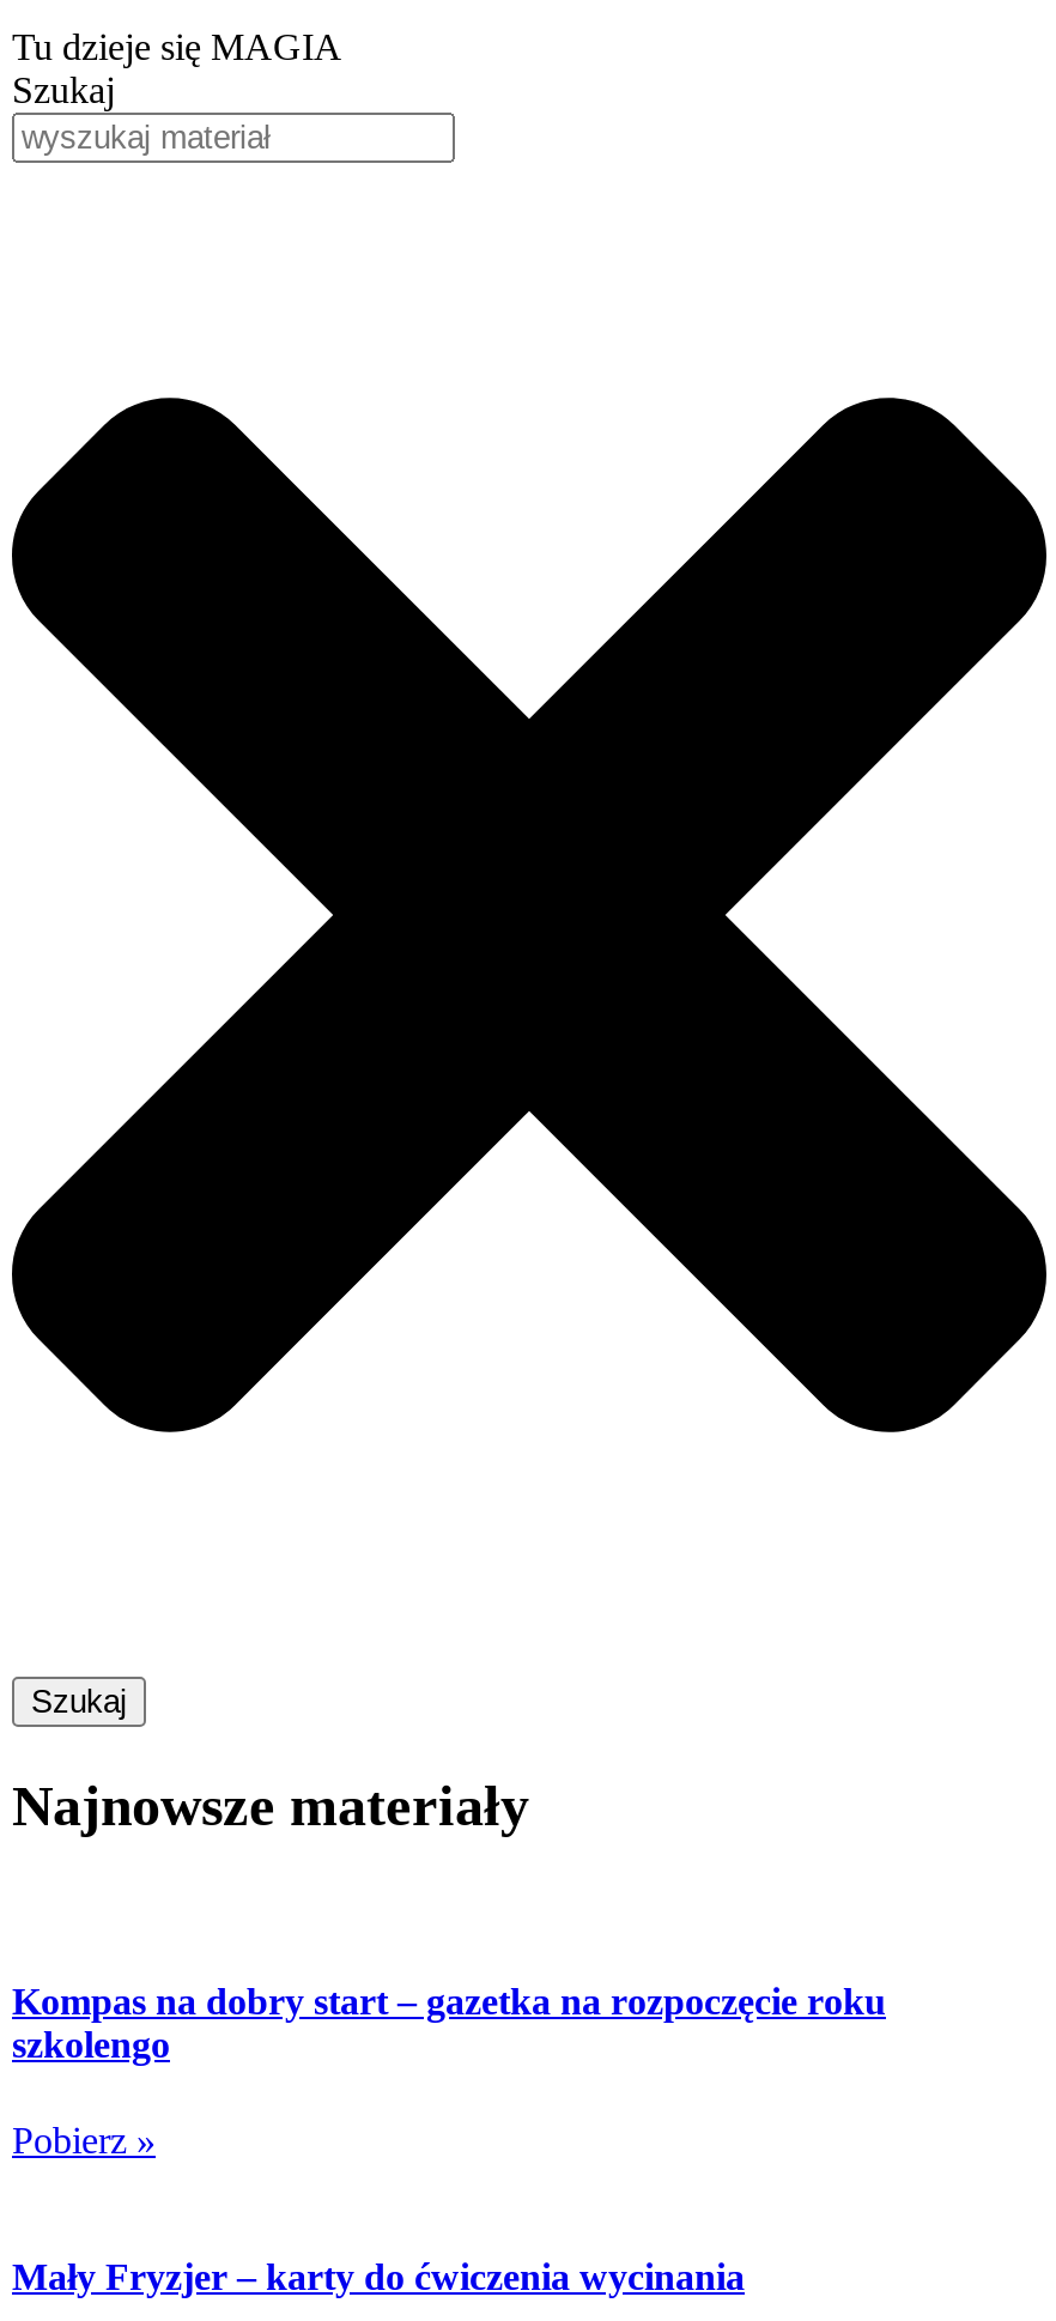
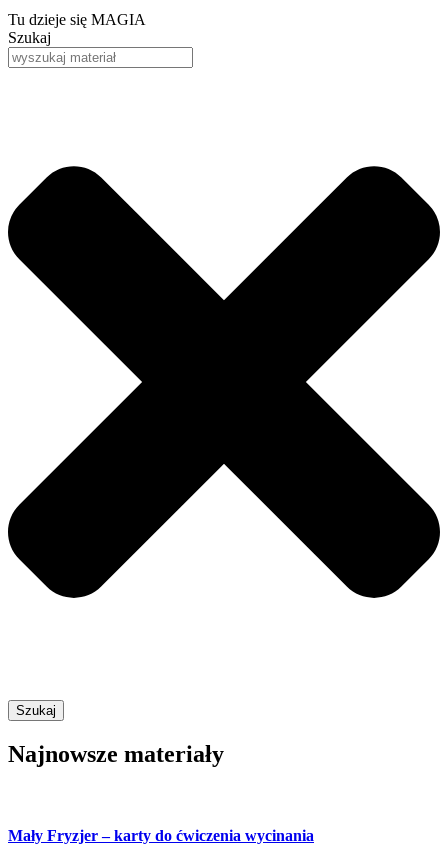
- Kompas na dobry start – gazetka na rozpoczęcie roku
- szkolengo
- Pobierz »
